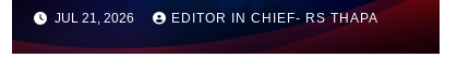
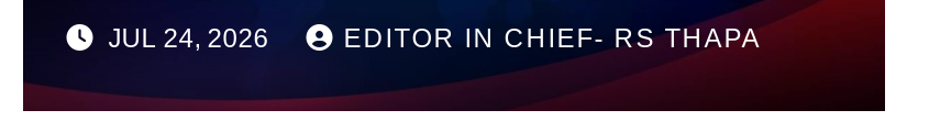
- JUL 21, 2026
+ JUL 24, 2026
